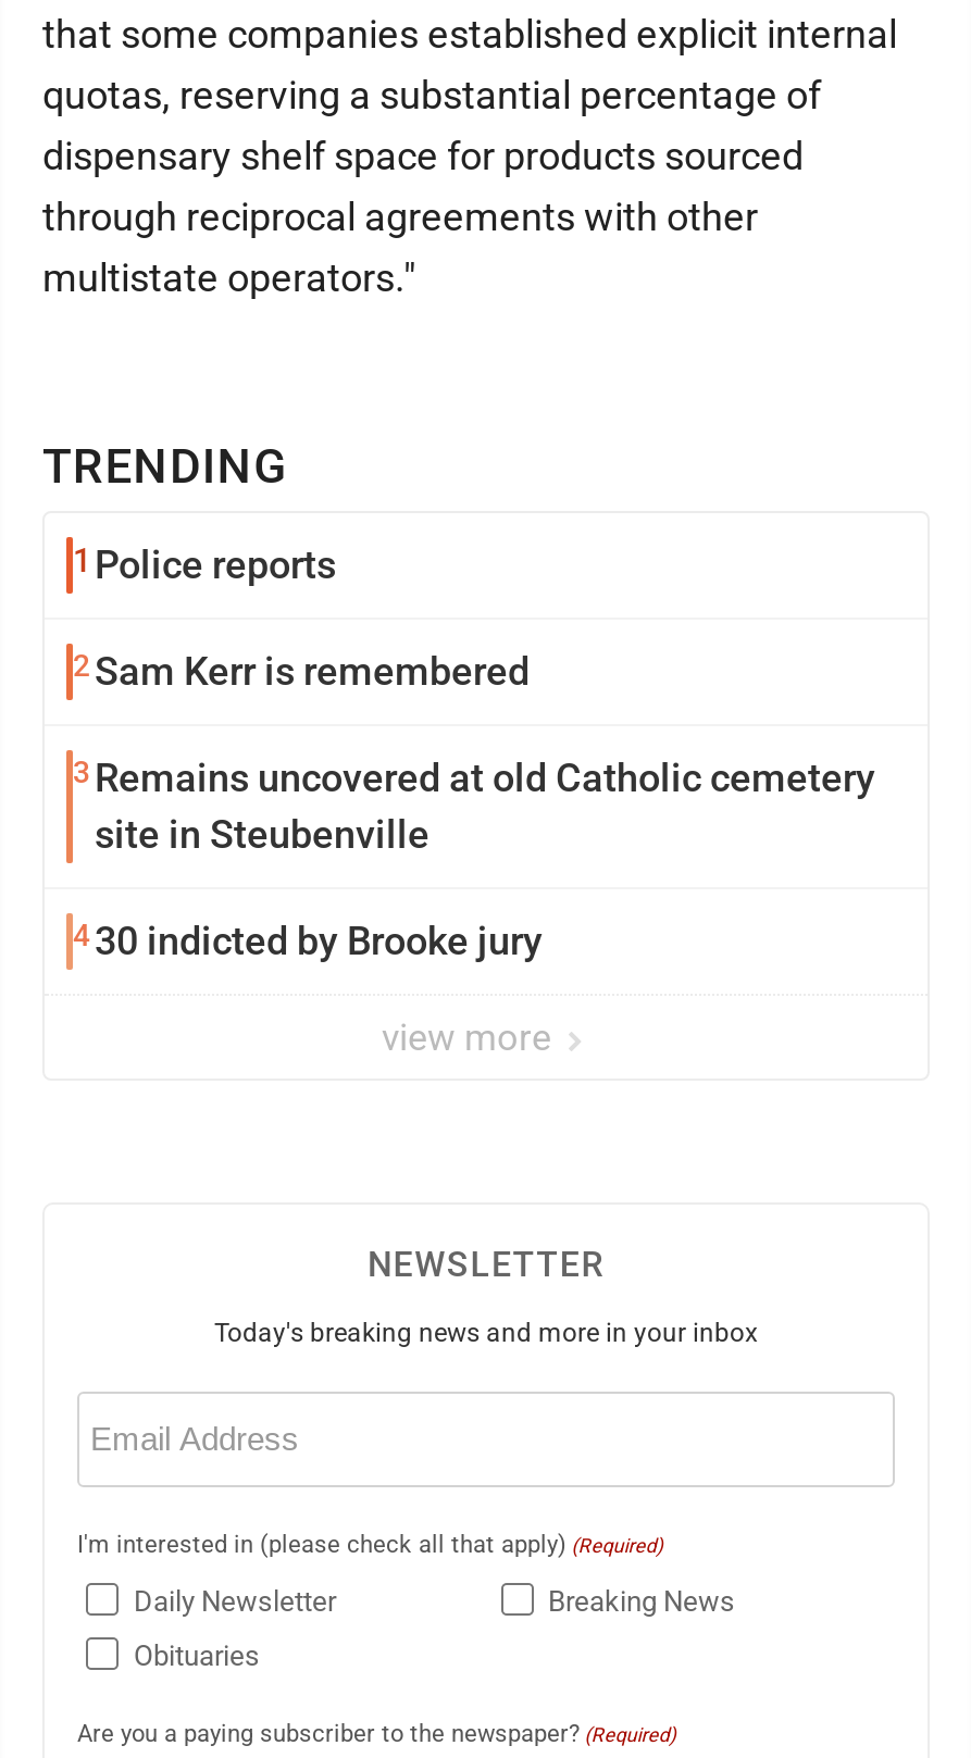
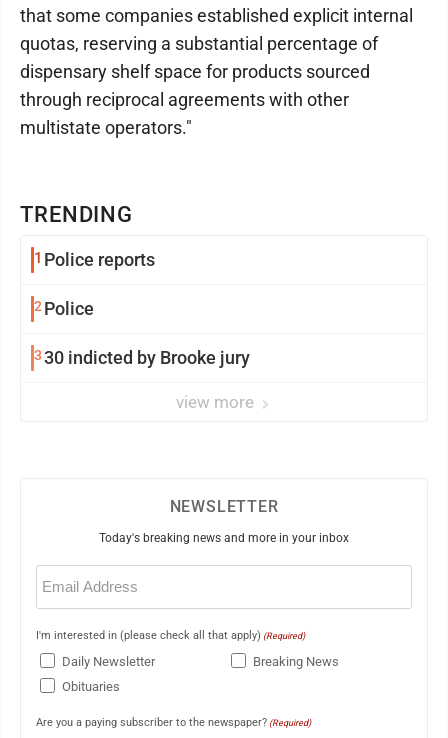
- 2 Sam Kerr is remembered
- 3 Remains uncovered at old Catholic cemetery
- site in Steubenville
- 4 30 indicted by Brooke jury
+ 2 Police
+ 3 30 indicted by Brooke jury
